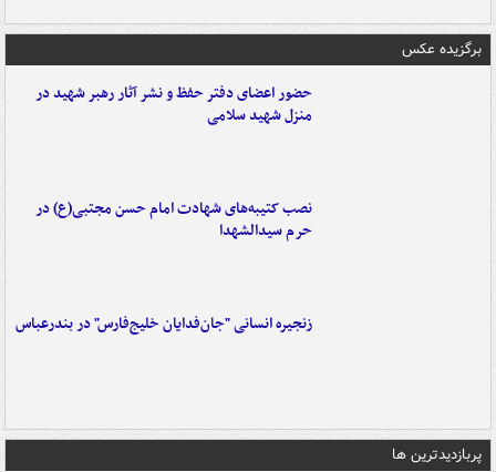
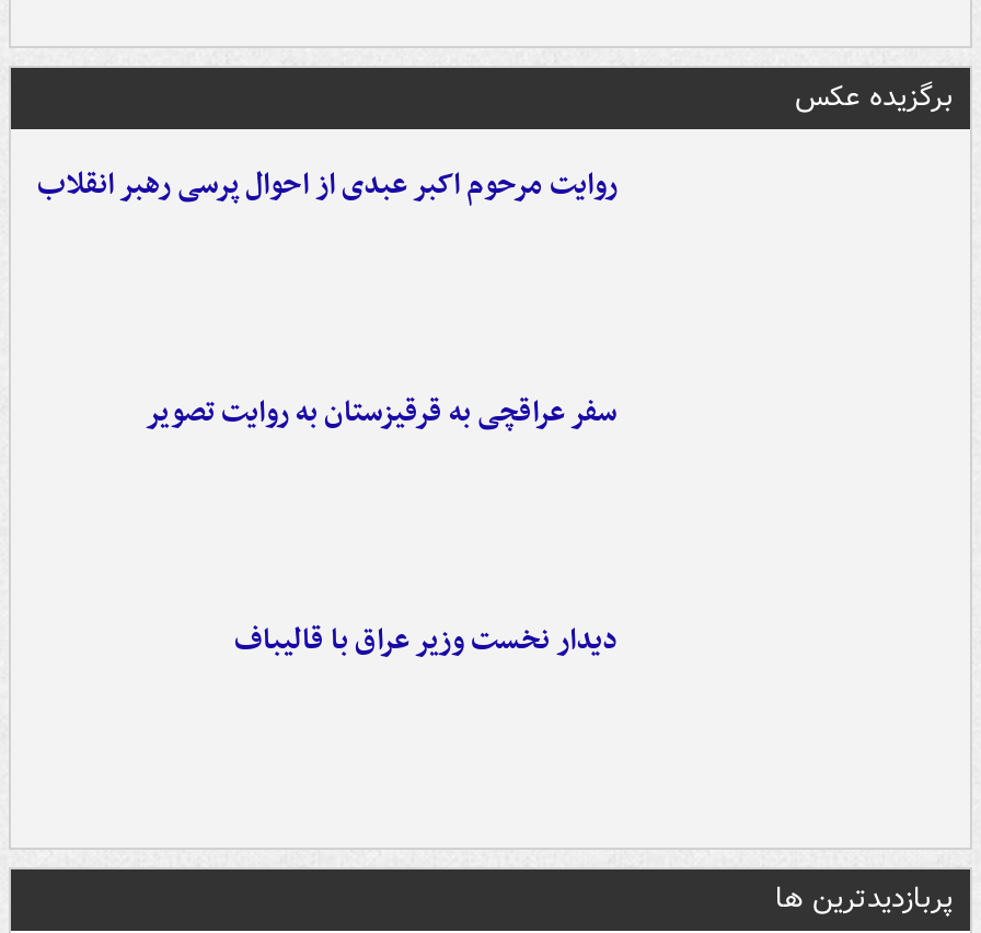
- حضور اعضای دفتر حفظ و نشر آثار رهبر شهید در
- منزل شهید سلامی
+ روایت مرحوم اکبر عبدی از احوال پرسی رهبر انقلاب

- نصب کتیبه‌های شهادت امام حسن مجتبی(ع) در
- حرم سیدالشهدا
+ سفر عراقچی به قرقیزستان به روایت تصویر

- زنجیره انسانی "جان‌فدایان خلیج‌فارس" در بندرعباس
+ دیدار نخست وزیر عراق با قالیباف
